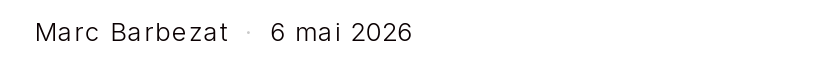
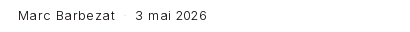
- Marc Barbezat 6 mai 2026
+ Marc Barbezat 3 mai 2026
